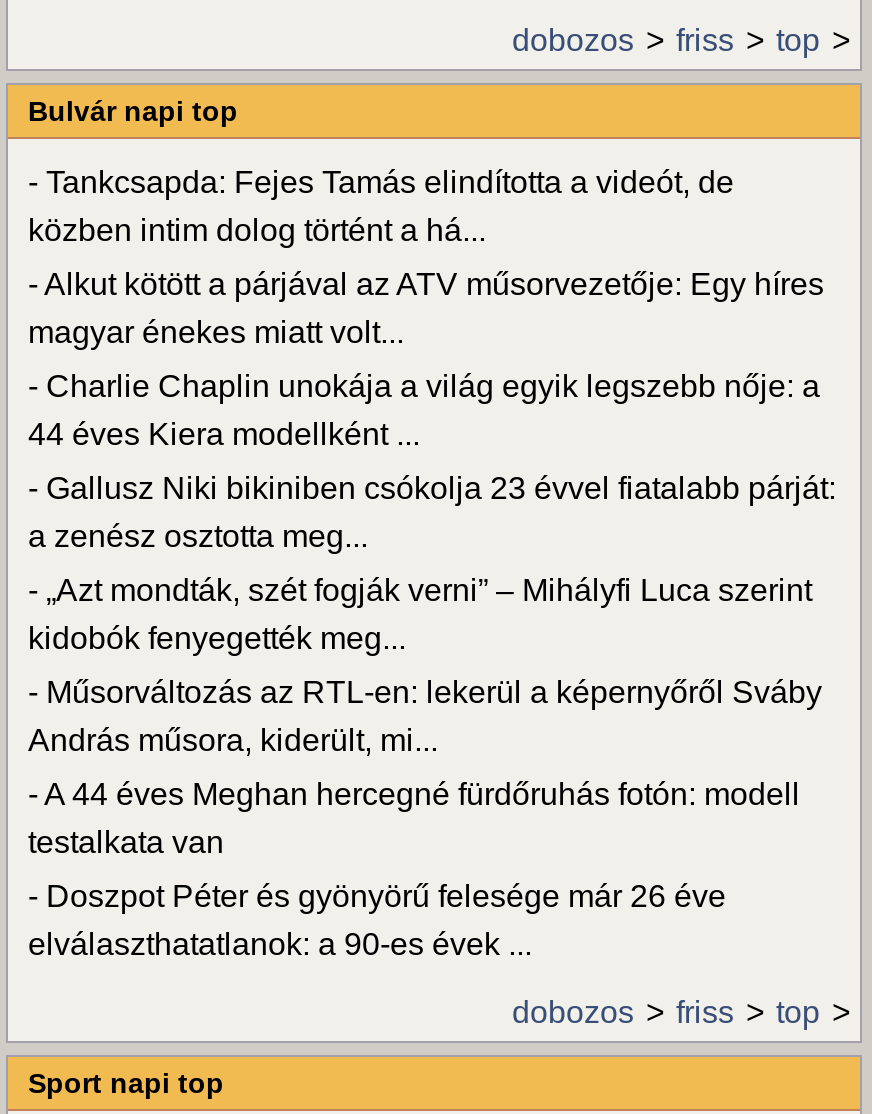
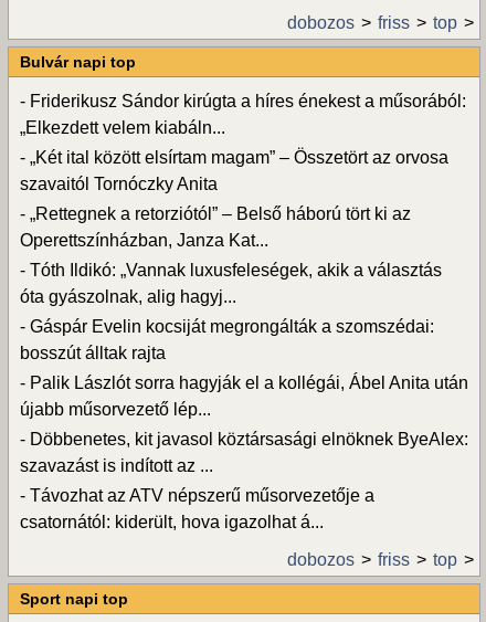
- - Tankcsapda: Fejes Tamás elindította a videót, de
- közben intim dolog történt a há...
+ - Friderikusz Sándor kirúgta a híres énekest a műsorából:
+ „Elkezdett velem kiabáln...

- - Alkut kötött a párjával az ATV műsorvezetője: Egy híres
- magyar énekes miatt volt...
+ - „Két ital között elsírtam magam” – Összetört az orvosa
+ szavaitól Tornóczky Anita

- - Charlie Chaplin unokája a világ egyik legszebb nője: a
- 44 éves Kiera modellként ...
+ - „Rettegnek a retorziótól” – Belső háború tört ki az
+ Operettszínházban, Janza Kat...

- - Gallusz Niki bikiniben csókolja 23 évvel fiatalabb párját:
- a zenész osztotta meg...
+ - Tóth Ildikó: „Vannak luxusfeleségek, akik a választás
+ óta gyászolnak, alig hagyj...

- - „Azt mondták, szét fogják verni” – Mihályfi Luca szerint
- kidobók fenyegették meg...
+ - Gáspár Evelin kocsiját megrongálták a szomszédai:
+ bosszút álltak rajta

- - Műsorváltozás az RTL-en: lekerül a képernyőről Sváby
- András műsora, kiderült, mi...
+ - Palik Lászlót sorra hagyják el a kollégái, Ábel Anita után
+ újabb műsorvezető lép...

- - A 44 éves Meghan hercegné fürdőruhás fotón: modell
- testalkata van
+ - Döbbenetes, kit javasol köztársasági elnöknek ByeAlex:
+ szavazást is indított az ...

- - Doszpot Péter és gyönyörű felesége már 26 éve
- elválaszthatatlanok: a 90-es évek ...
+ - Távozhat az ATV népszerű műsorvezetője a
+ csatornától: kiderült, hova igazolhat á...
